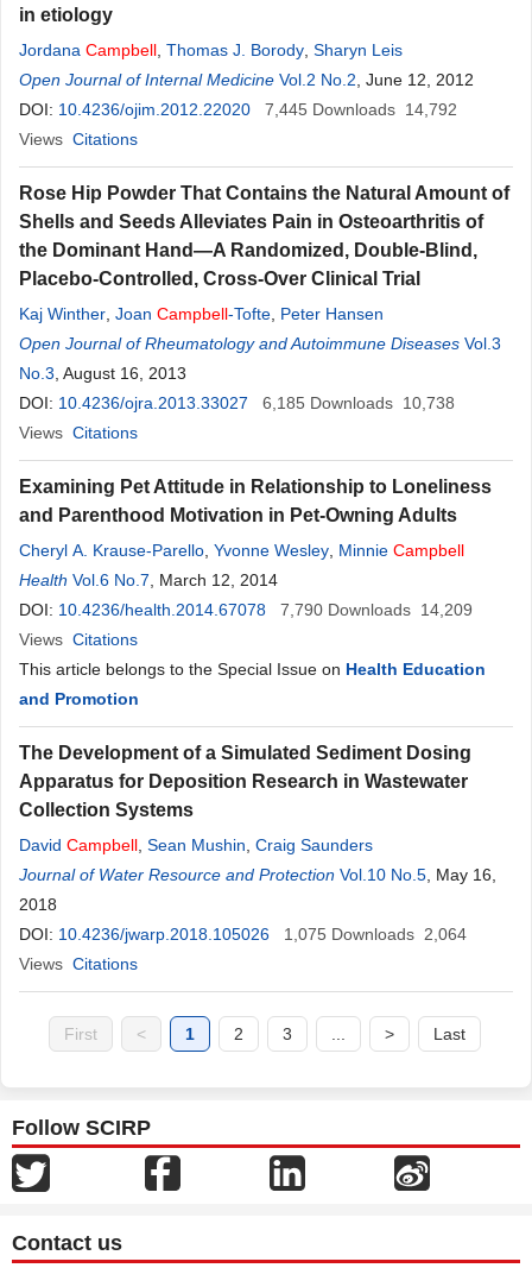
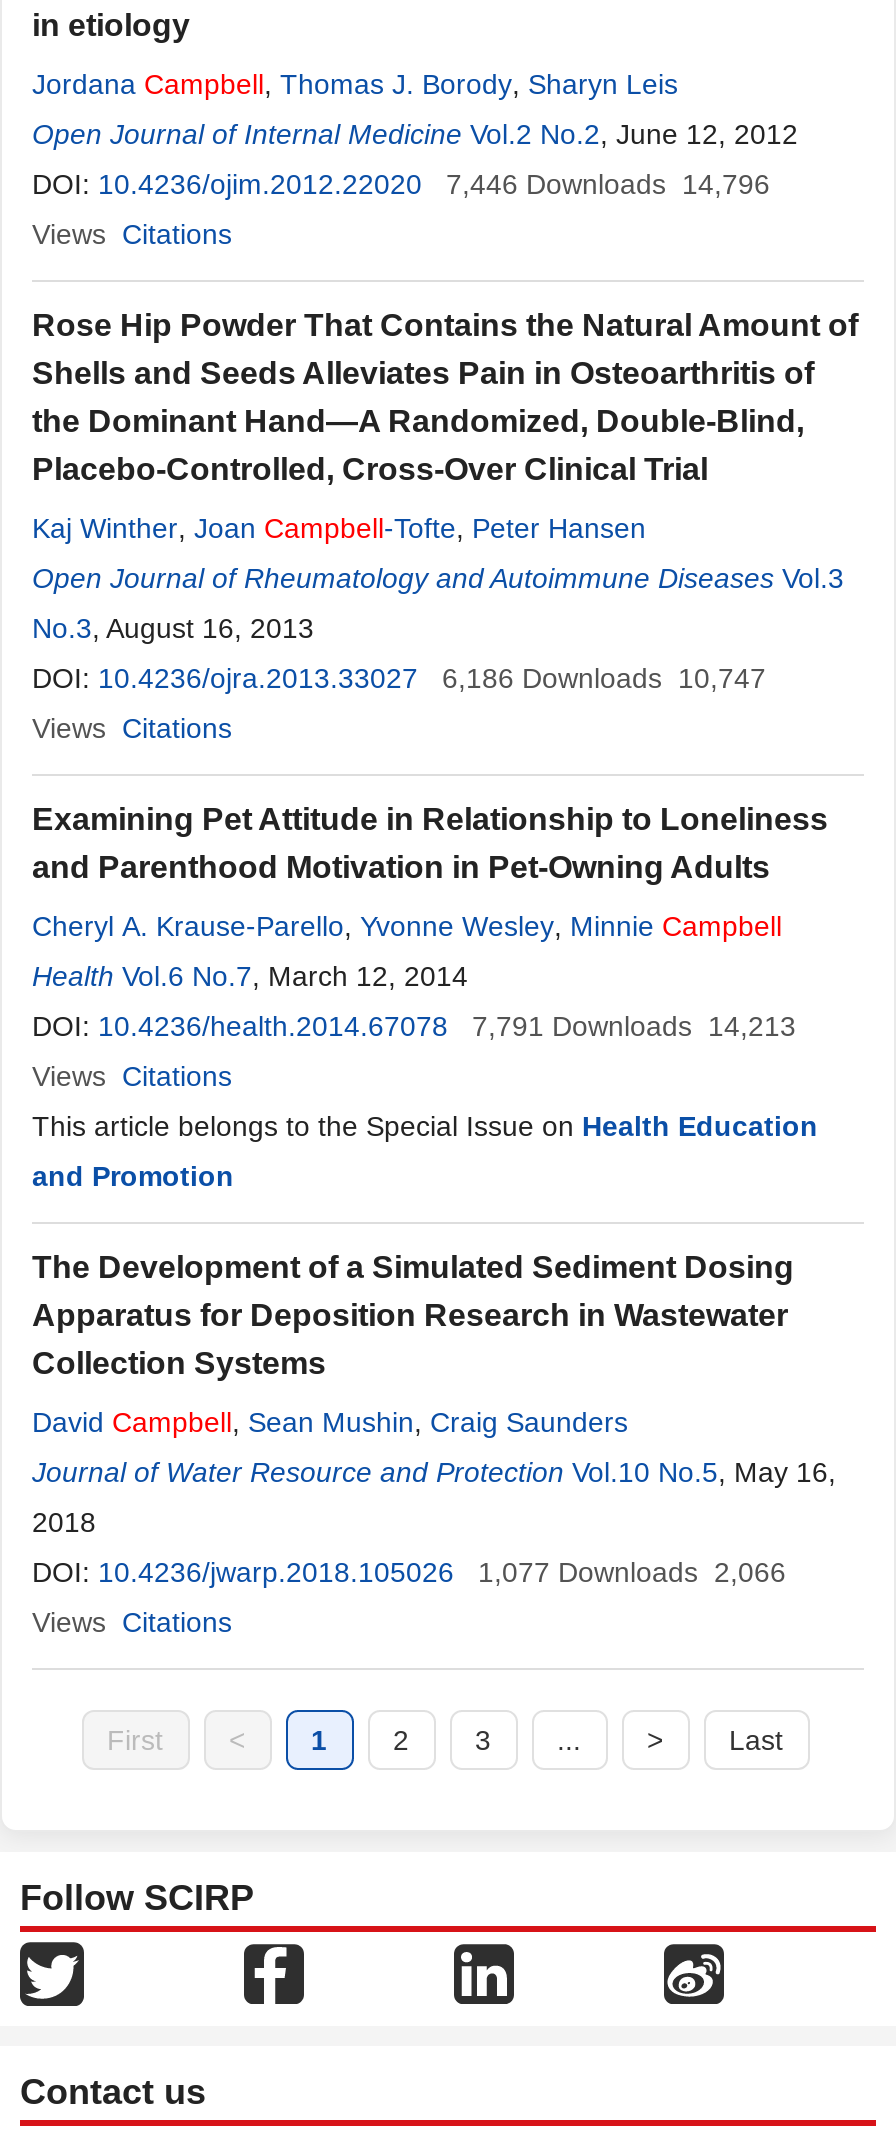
- DOI: 10.4236/ojim.2012.22020 7,445 Downloads 14,792
+ DOI: 10.4236/ojim.2012.22020 7,446 Downloads 14,796

- DOI: 10.4236/ojra.2013.33027 6,185 Downloads 10,738
+ DOI: 10.4236/ojra.2013.33027 6,186 Downloads 10,747

- DOI: 10.4236/health.2014.67078 7,790 Downloads 14,209
+ DOI: 10.4236/health.2014.67078 7,791 Downloads 14,213

- DOI: 10.4236/jwarp.2018.105026 1,075 Downloads 2,064
+ DOI: 10.4236/jwarp.2018.105026 1,077 Downloads 2,066
